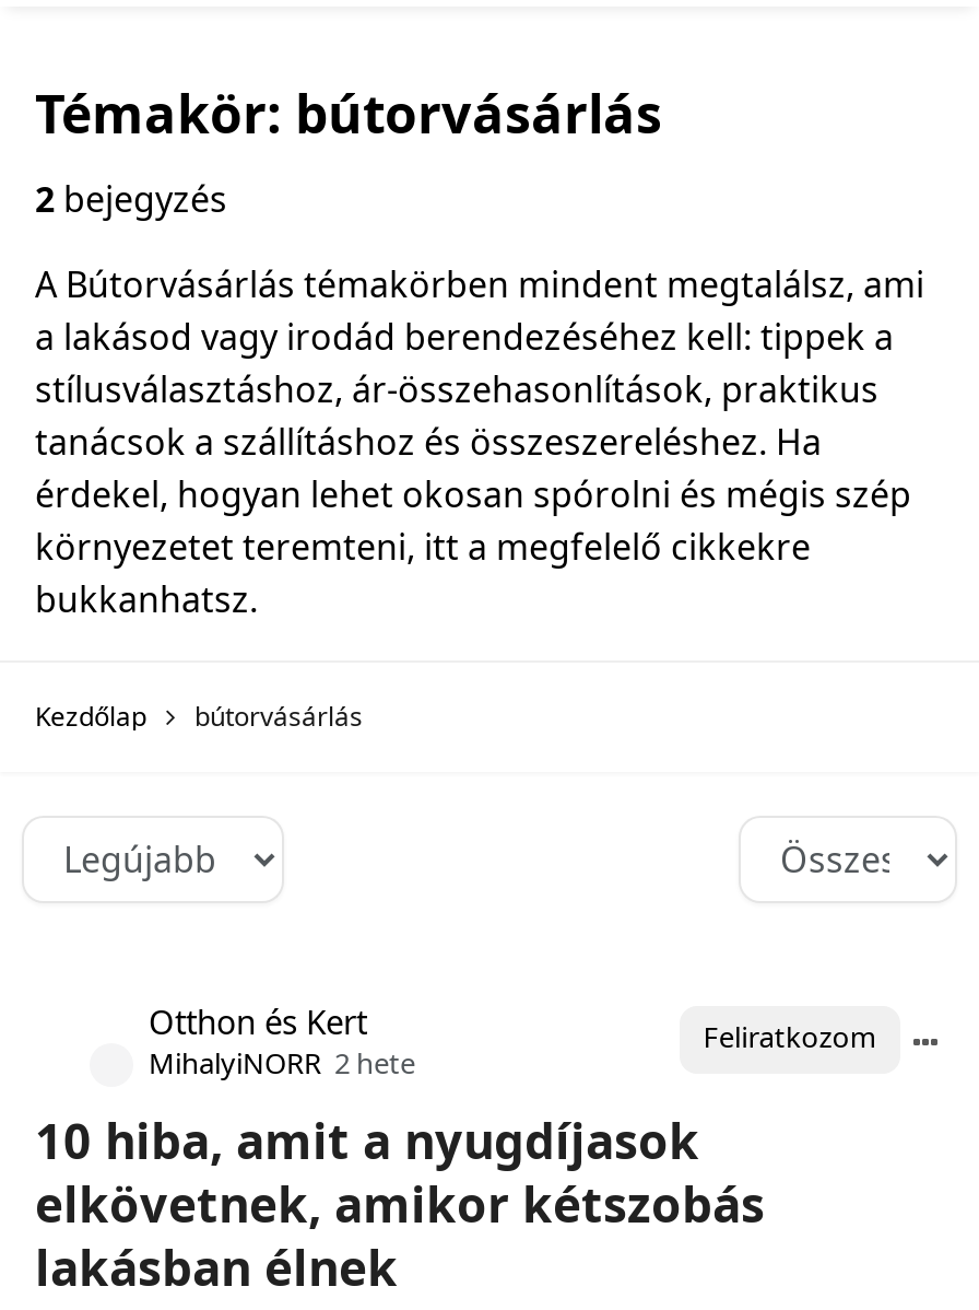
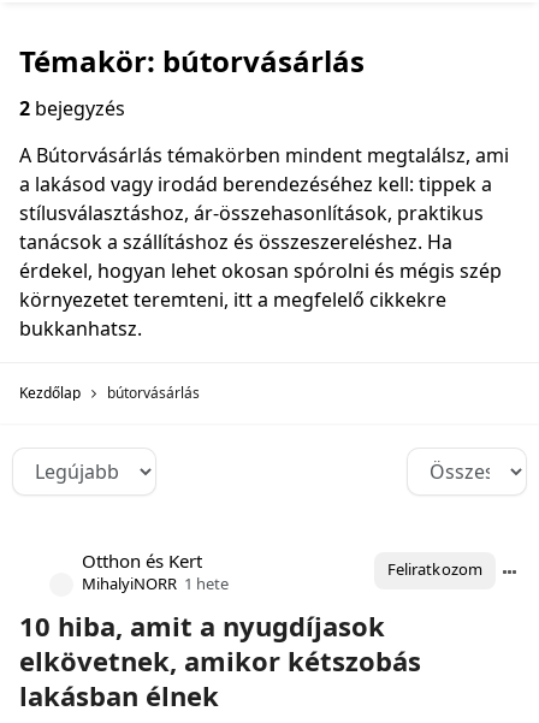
- MihalyiNORR 2 hete
+ MihalyiNORR 1 hete
